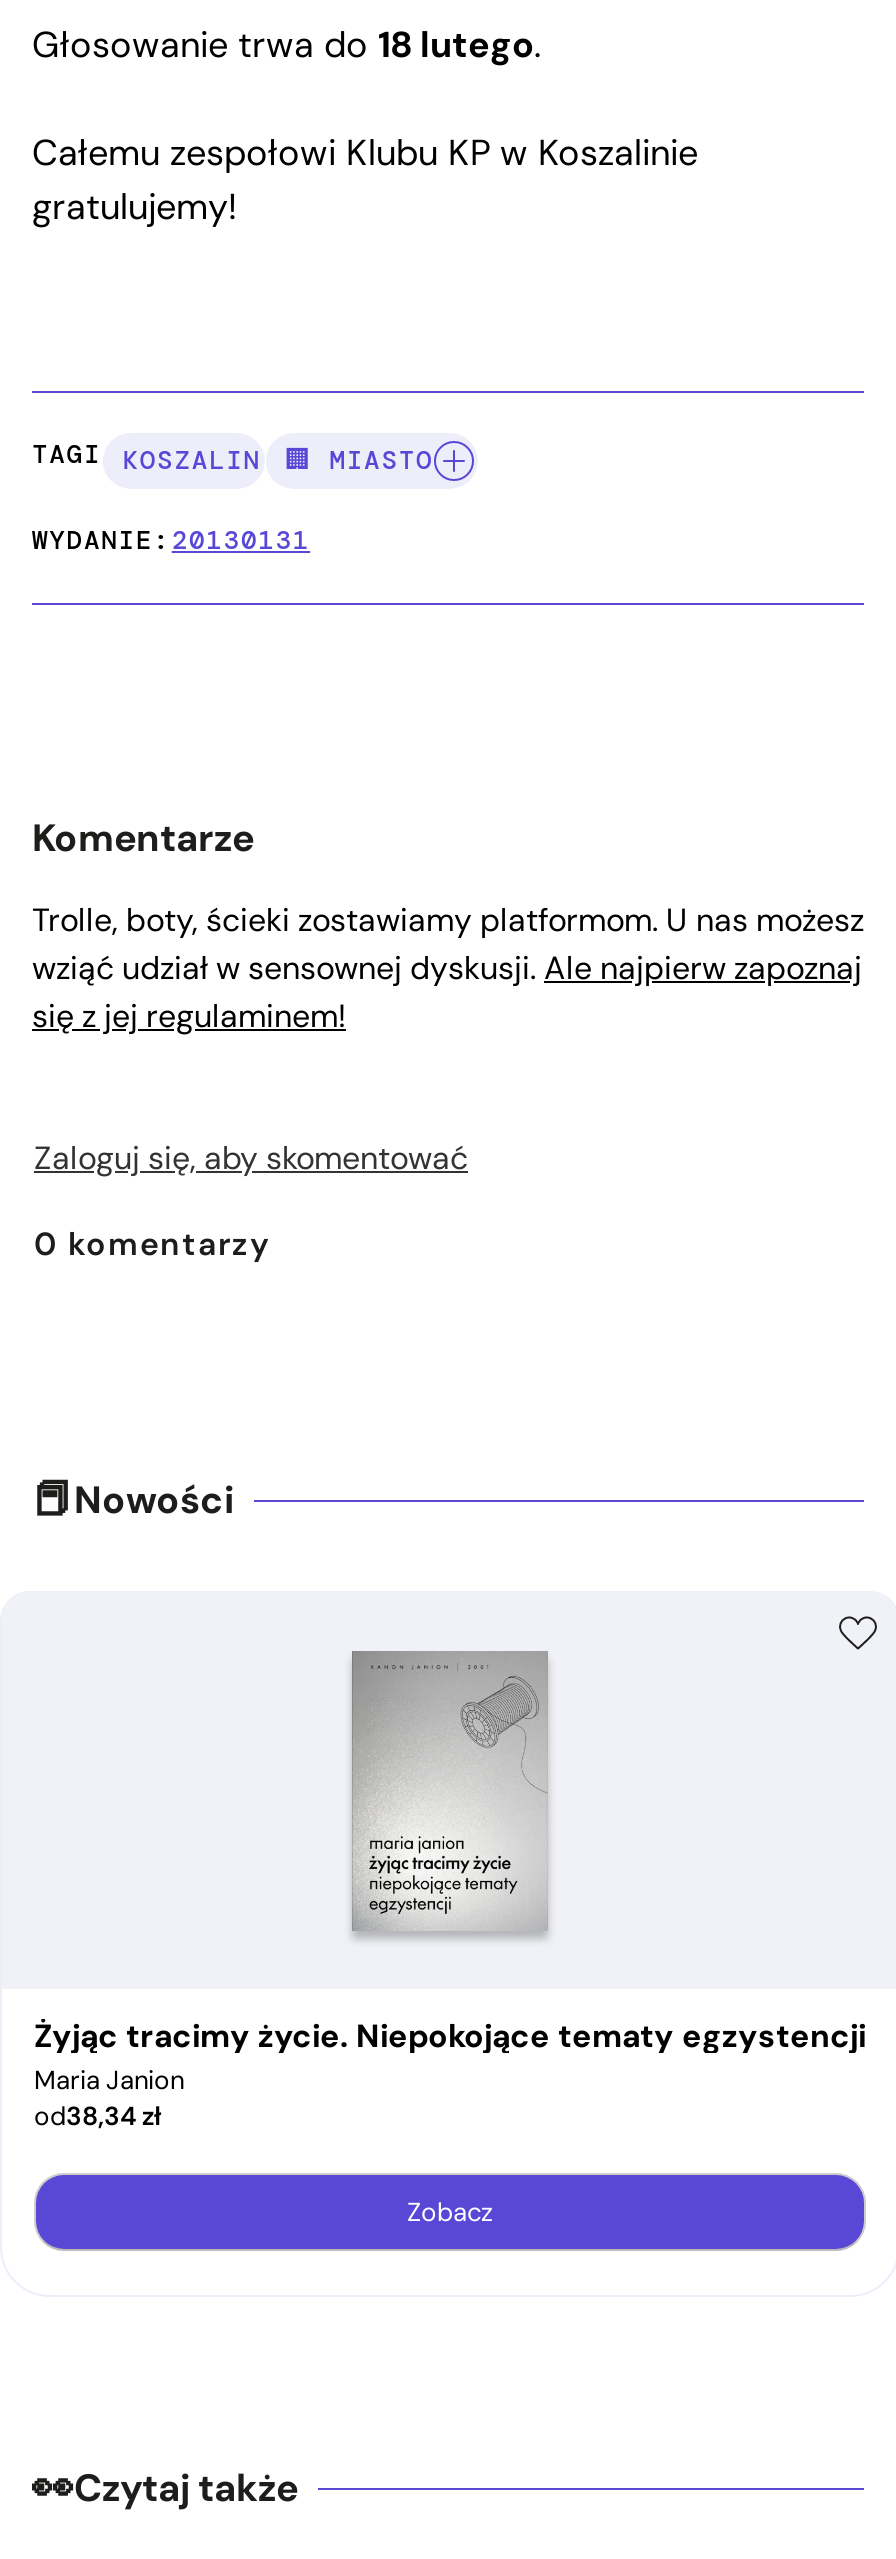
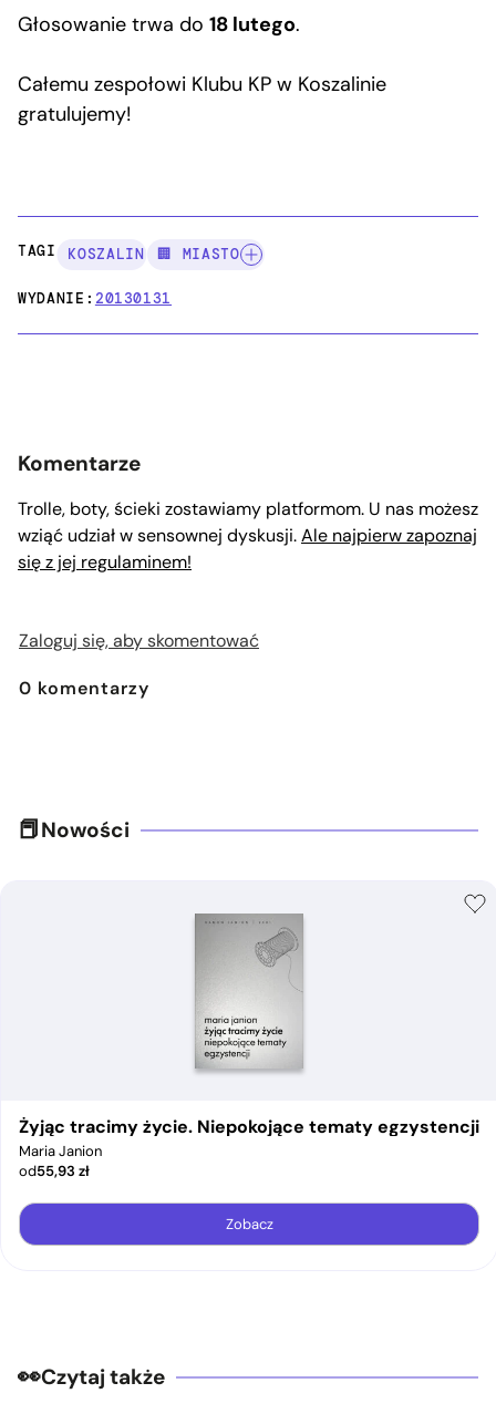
- od38,34 zł
+ od55,93 zł
